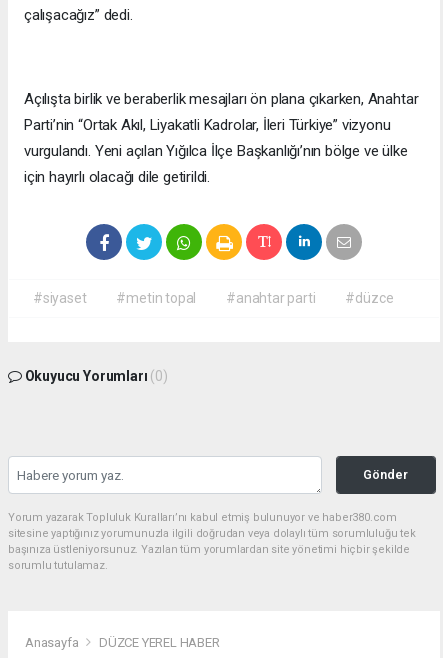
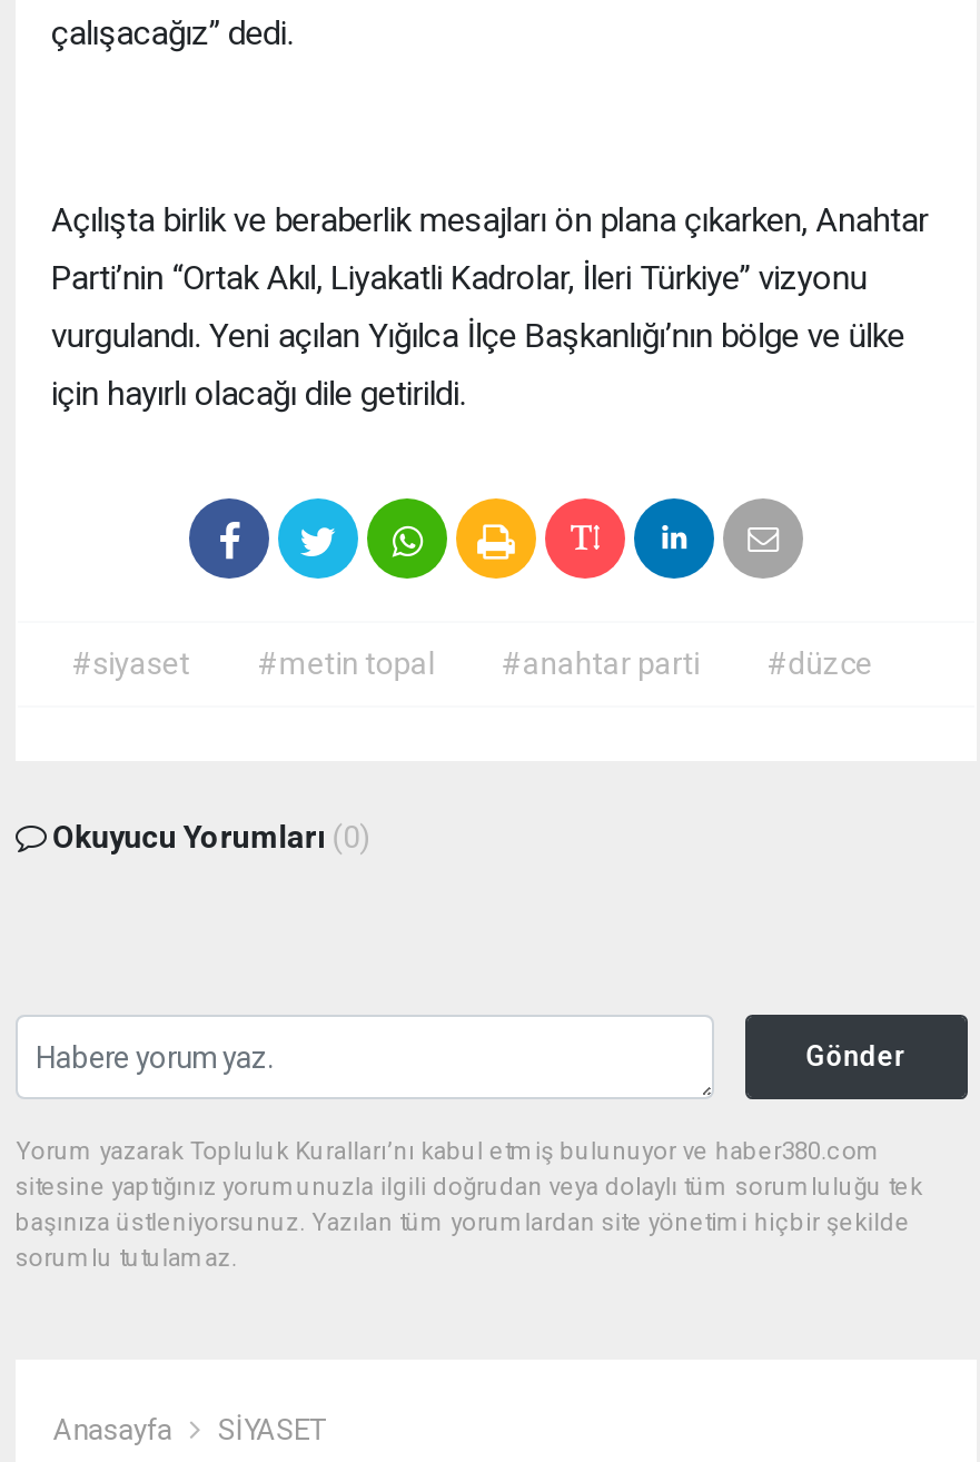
- DÜZCE YEREL HABER
+ SİYASET
